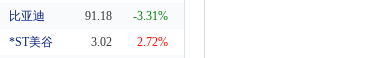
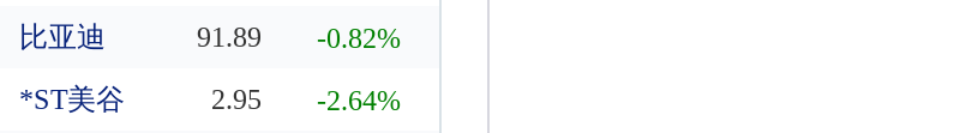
- 91.18
+ 91.89

- -3.31%
+ -0.82%

- 3.02
+ 2.95

- 2.72%
+ -2.64%
